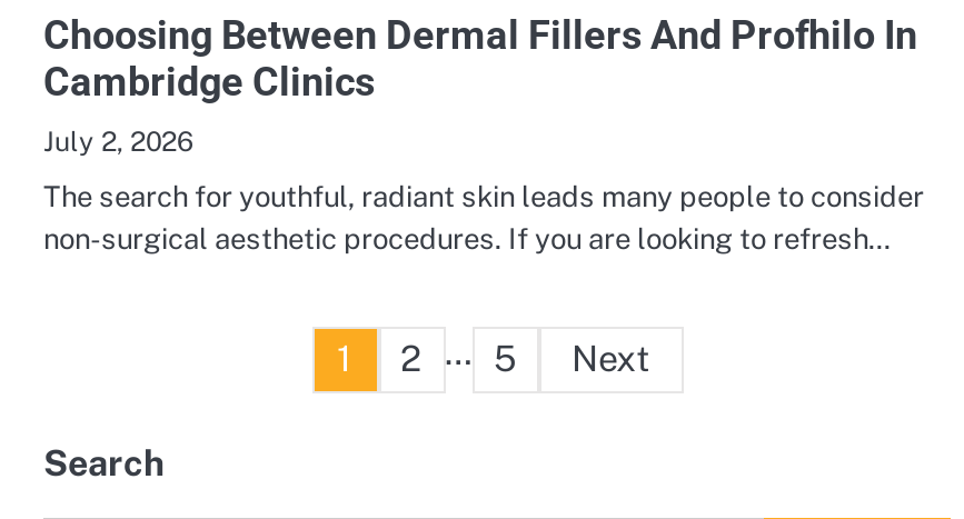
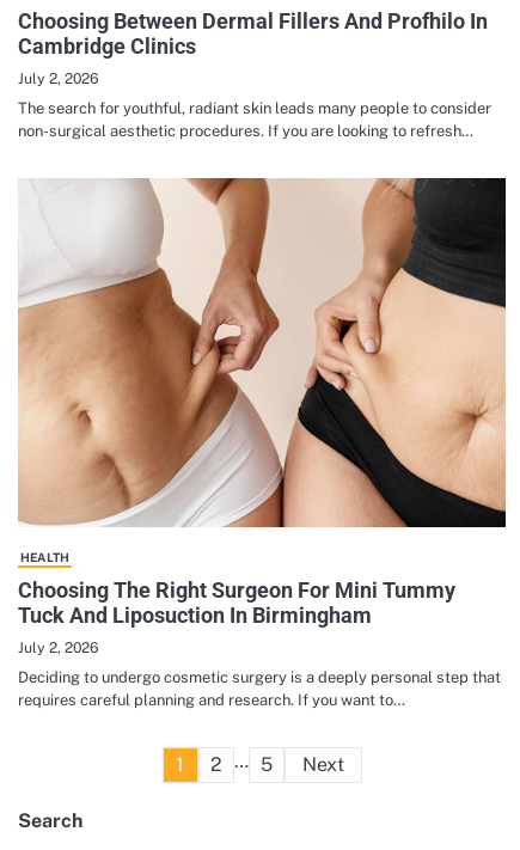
+ [image]
+ HEALTH
+ Choosing The Right Surgeon For Mini Tummy
+ Tuck And Liposuction In Birmingham
+ July 2, 2026
+ Deciding to undergo cosmetic surgery is a deeply personal step that
+ requires careful planning and research. If you want to…
